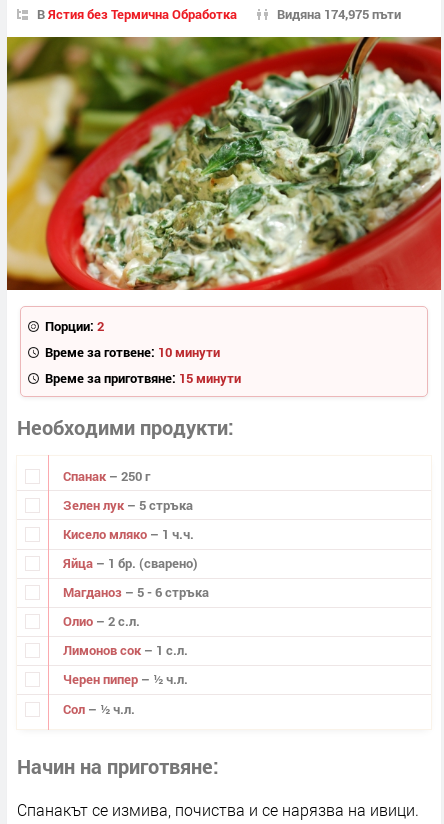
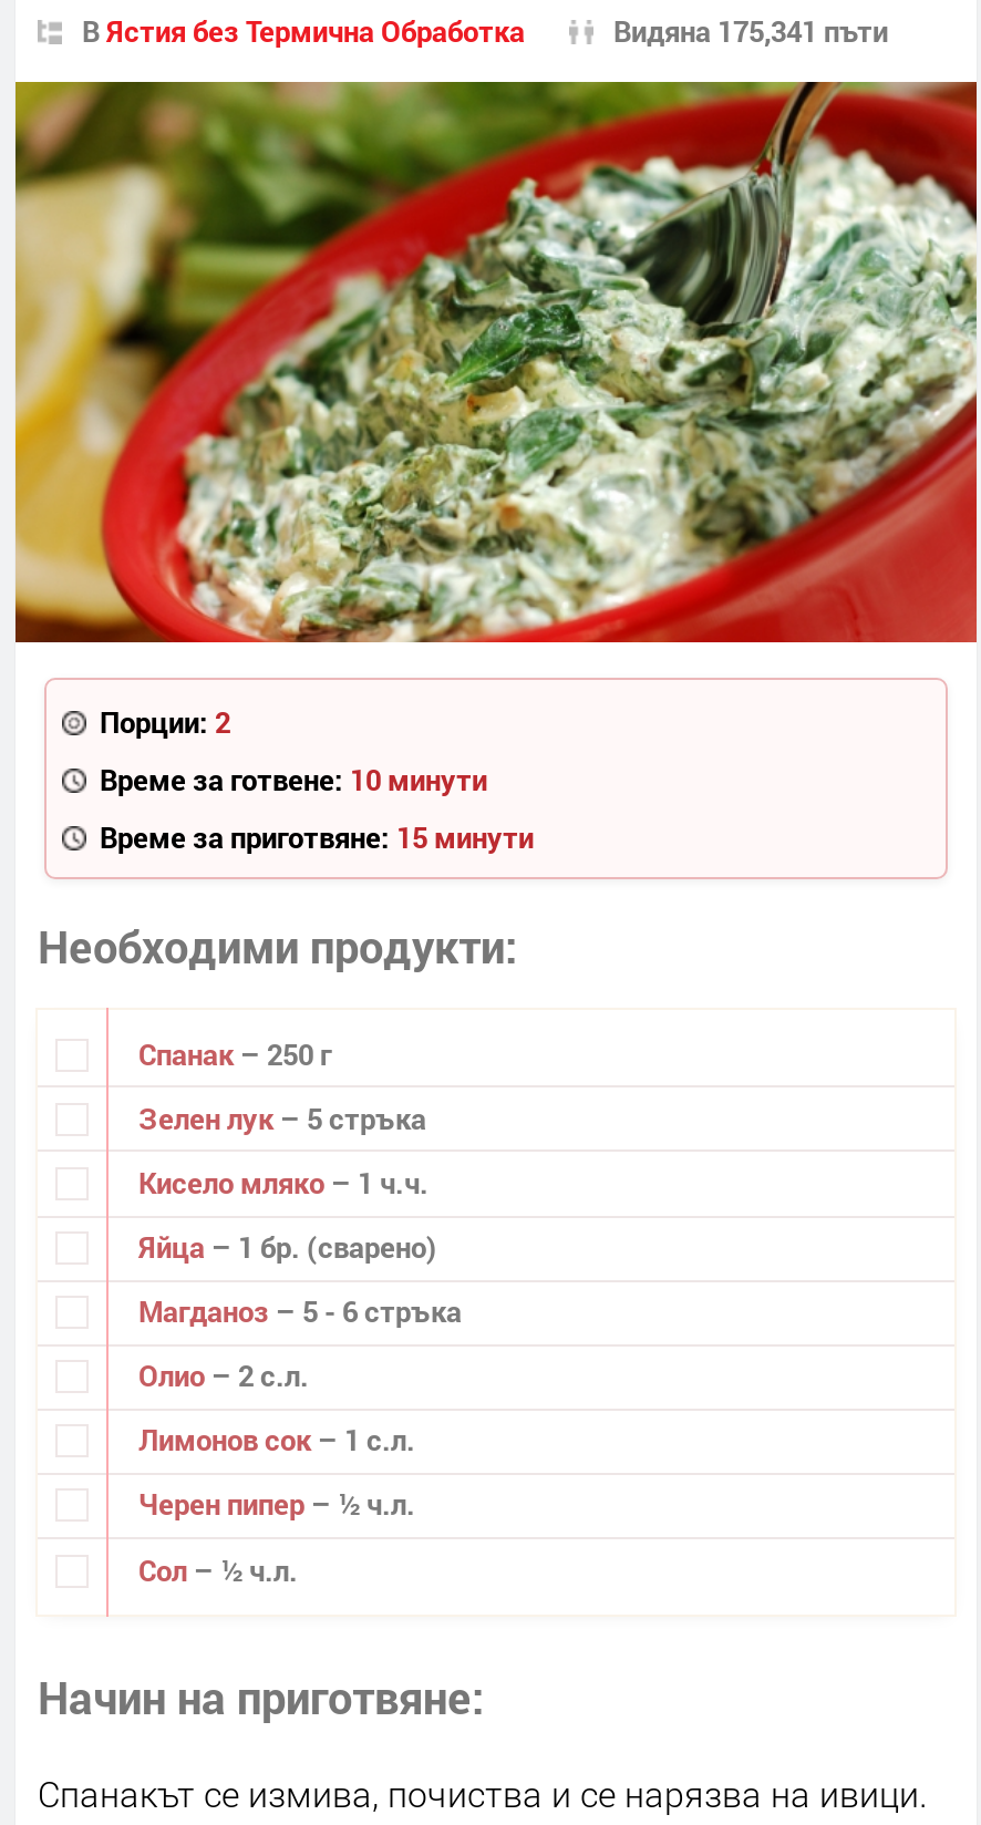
- Видяна 174,975 пъти
+ Видяна 175,341 пъти
